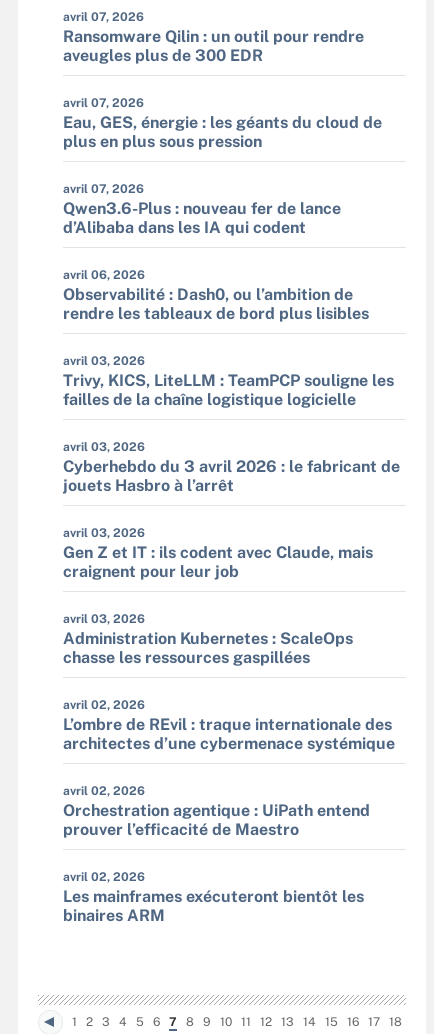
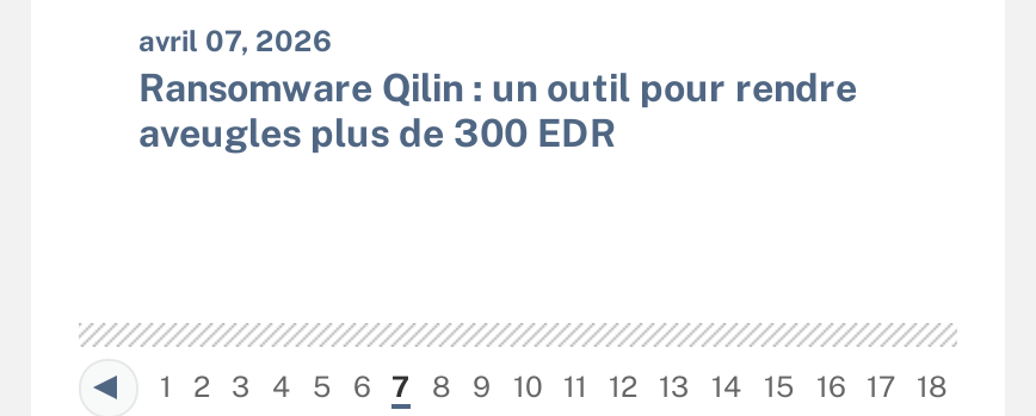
- avril 07, 2026
- Eau, GES, énergie : les géants du cloud de
- plus en plus sous pression
- avril 07, 2026
- Qwen3.6-Plus : nouveau fer de lance
- d’Alibaba dans les IA qui codent
- avril 06, 2026
- Observabilité : Dash0, ou l’ambition de
- rendre les tableaux de bord plus lisibles
- avril 03, 2026
- Trivy, KICS, LiteLLM : TeamPCP souligne les
- failles de la chaîne logistique logicielle
- avril 03, 2026
- Cyberhebdo du 3 avril 2026 : le fabricant de
- jouets Hasbro à l’arrêt
- avril 03, 2026
- Gen Z et IT : ils codent avec Claude, mais
- craignent pour leur job
- avril 03, 2026
- Administration Kubernetes : ScaleOps
- chasse les ressources gaspillées
- avril 02, 2026
- L’ombre de REvil : traque internationale des
- architectes d’une cybermenace systémique
- avril 02, 2026
- Orchestration agentique : UiPath entend
- prouver l’efficacité de Maestro
- avril 02, 2026
- Les mainframes exécuteront bientôt les
- binaires ARM
